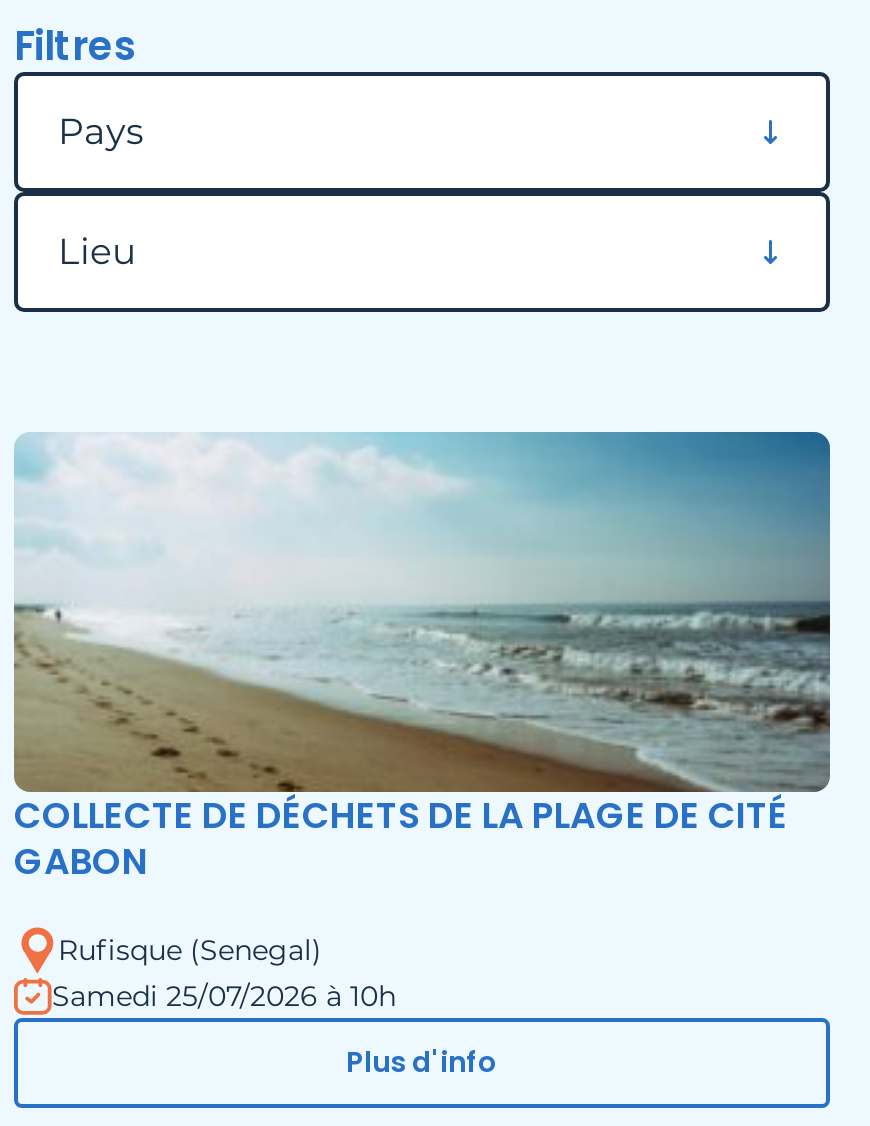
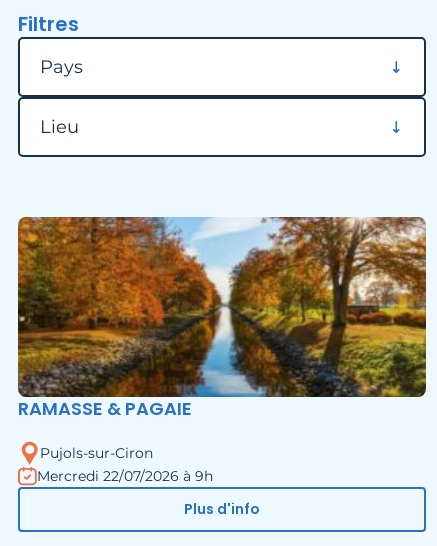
- [image]
- COLLECTE DE DÉCHETS DE LA PLAGE DE CITÉ
- GABON
+ [image]
+ RAMASSE & PAGAIE

- Rufisque (Senegal)
- Samedi 25/07/2026 à 10h
+ Pujols-sur-Ciron
+ Mercredi 22/07/2026 à 9h
